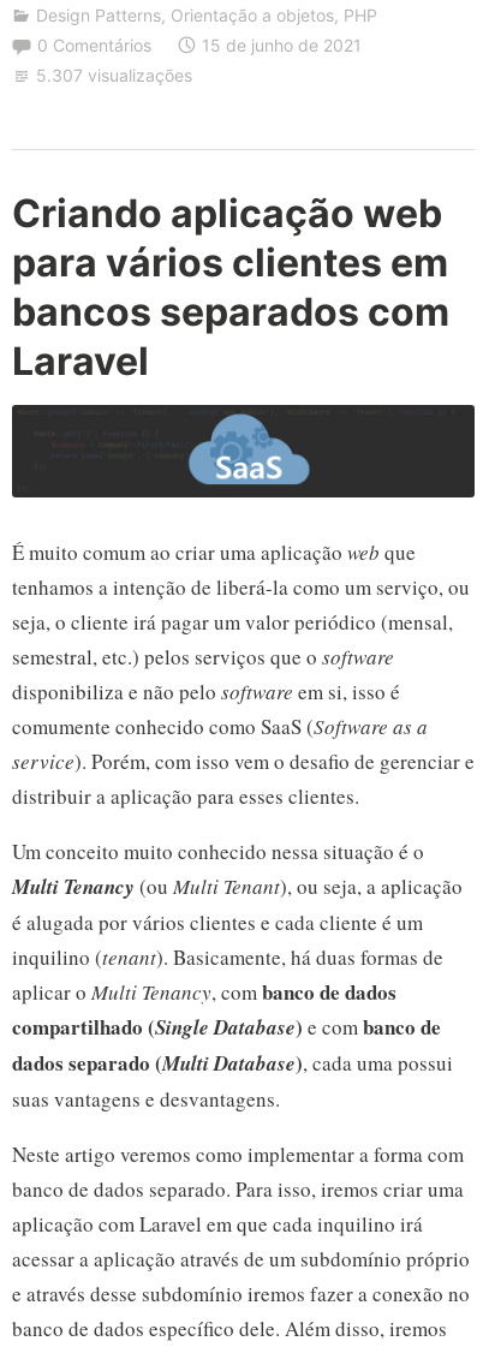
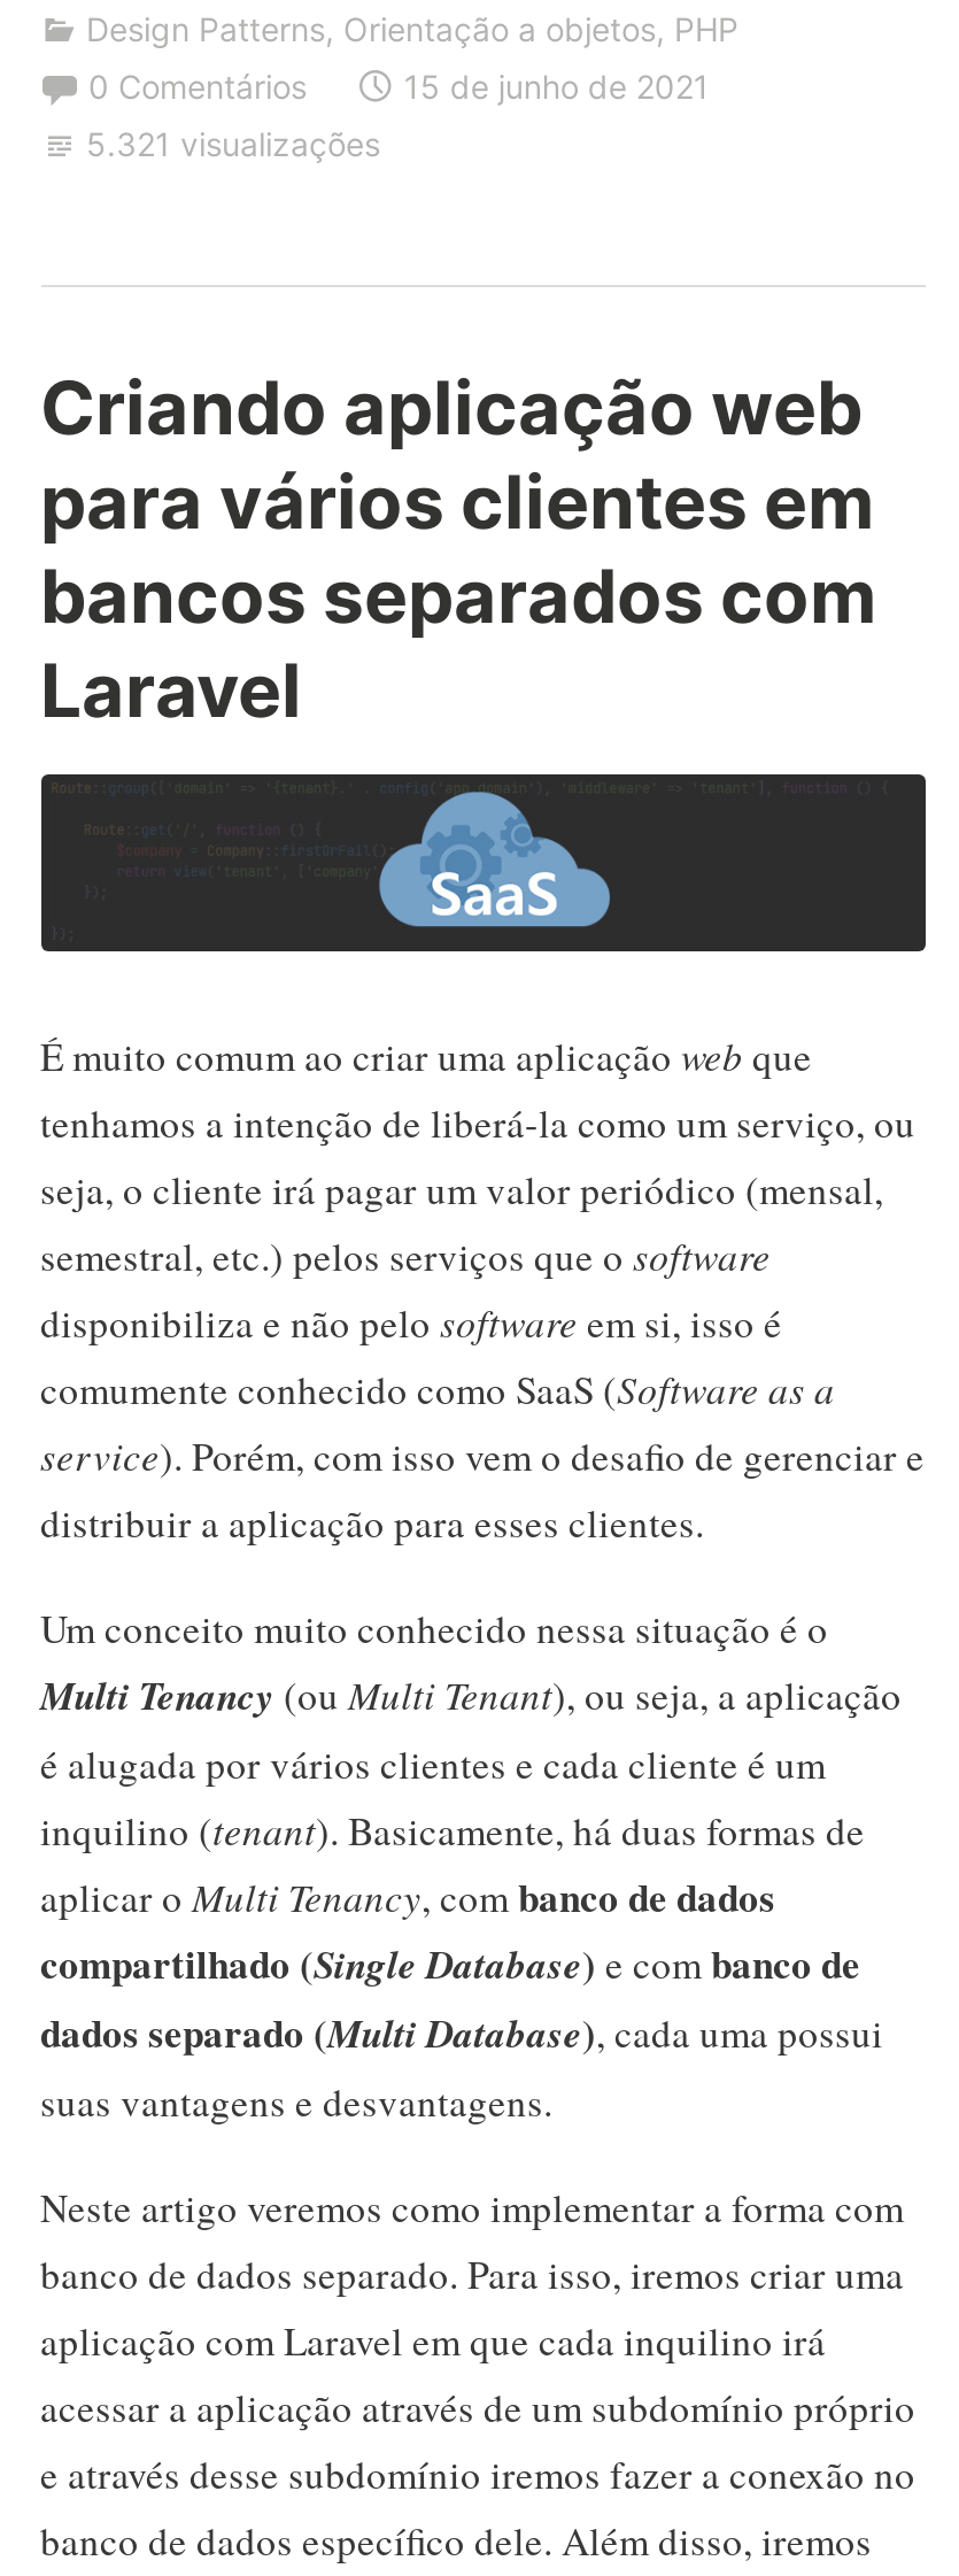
- 5.307 visualizações
+ 5.321 visualizações
